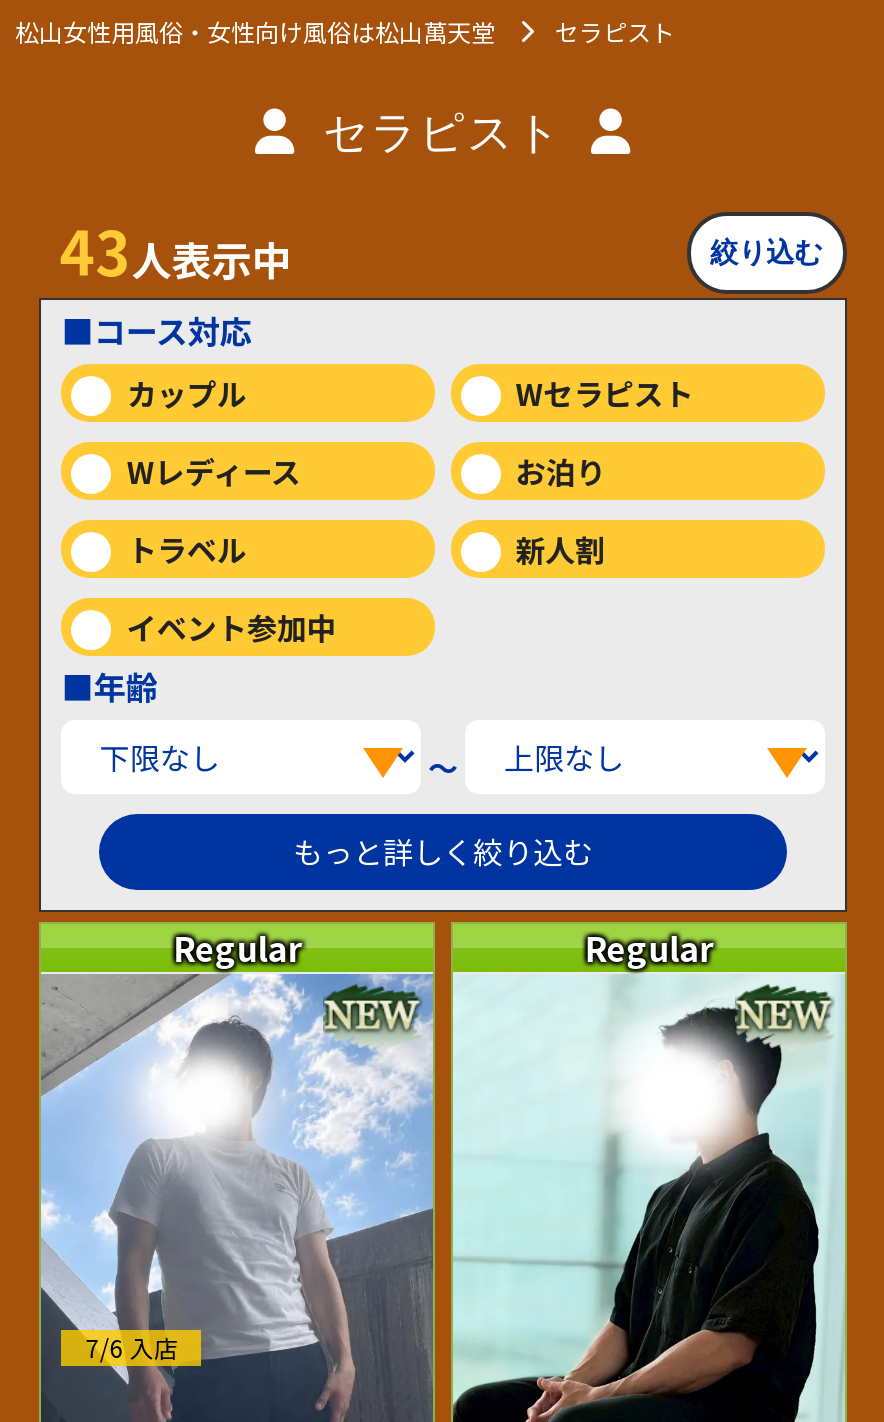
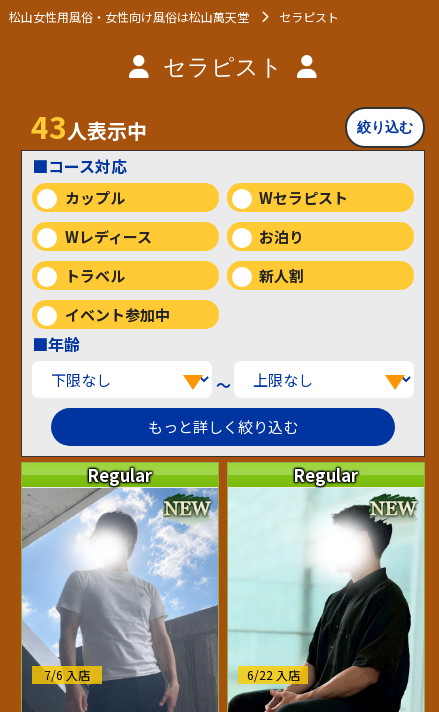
+ 6/22 入店
